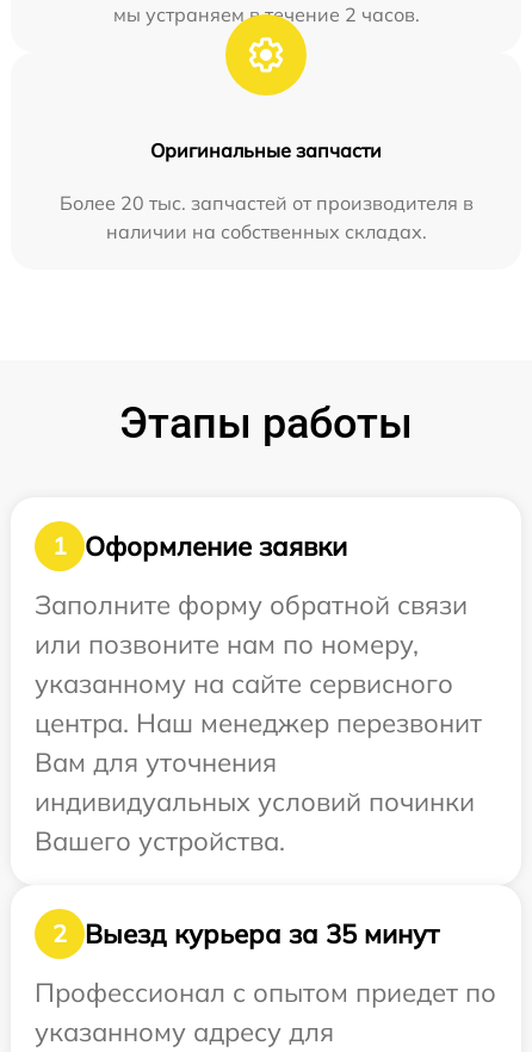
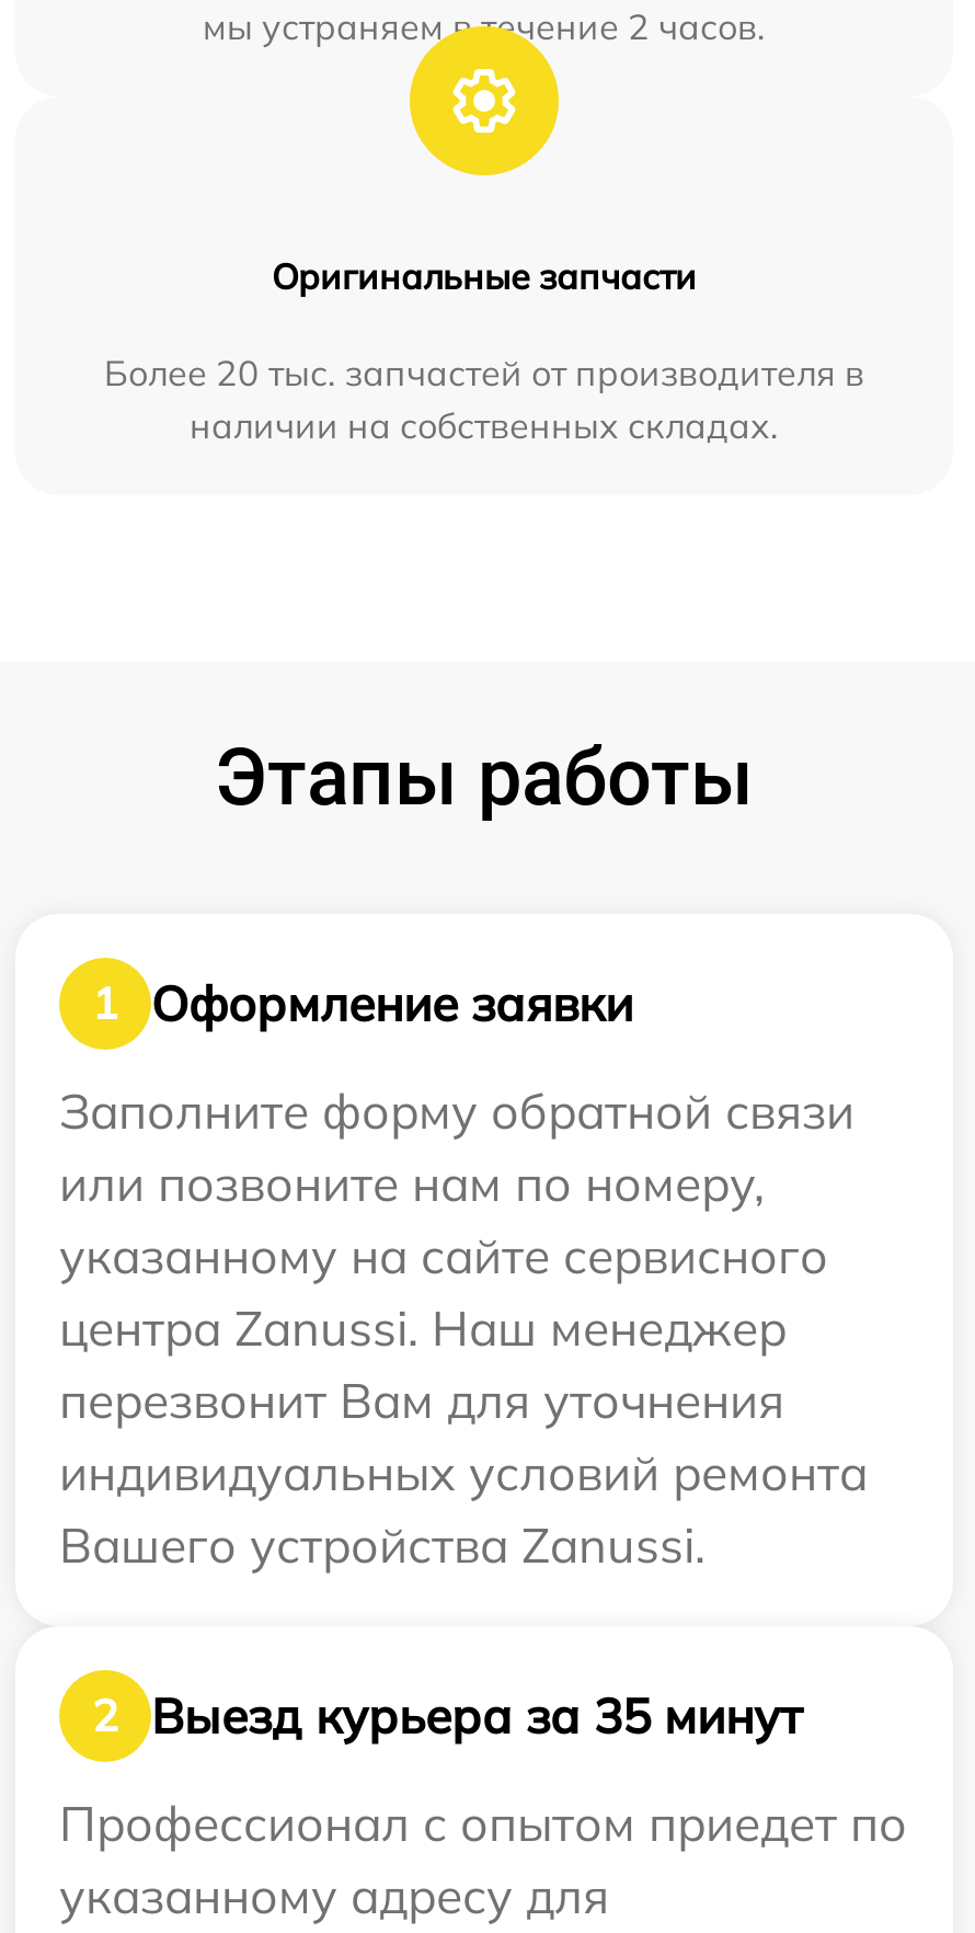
- центра. Наш менеджер перезвонит
- Вам для уточнения
- индивидуальных условий починки
- Вашего устройства.
+ центра Zanussi. Наш менеджер
+ перезвонит Вам для уточнения
+ индивидуальных условий ремонта
+ Вашего устройства Zanussi.
